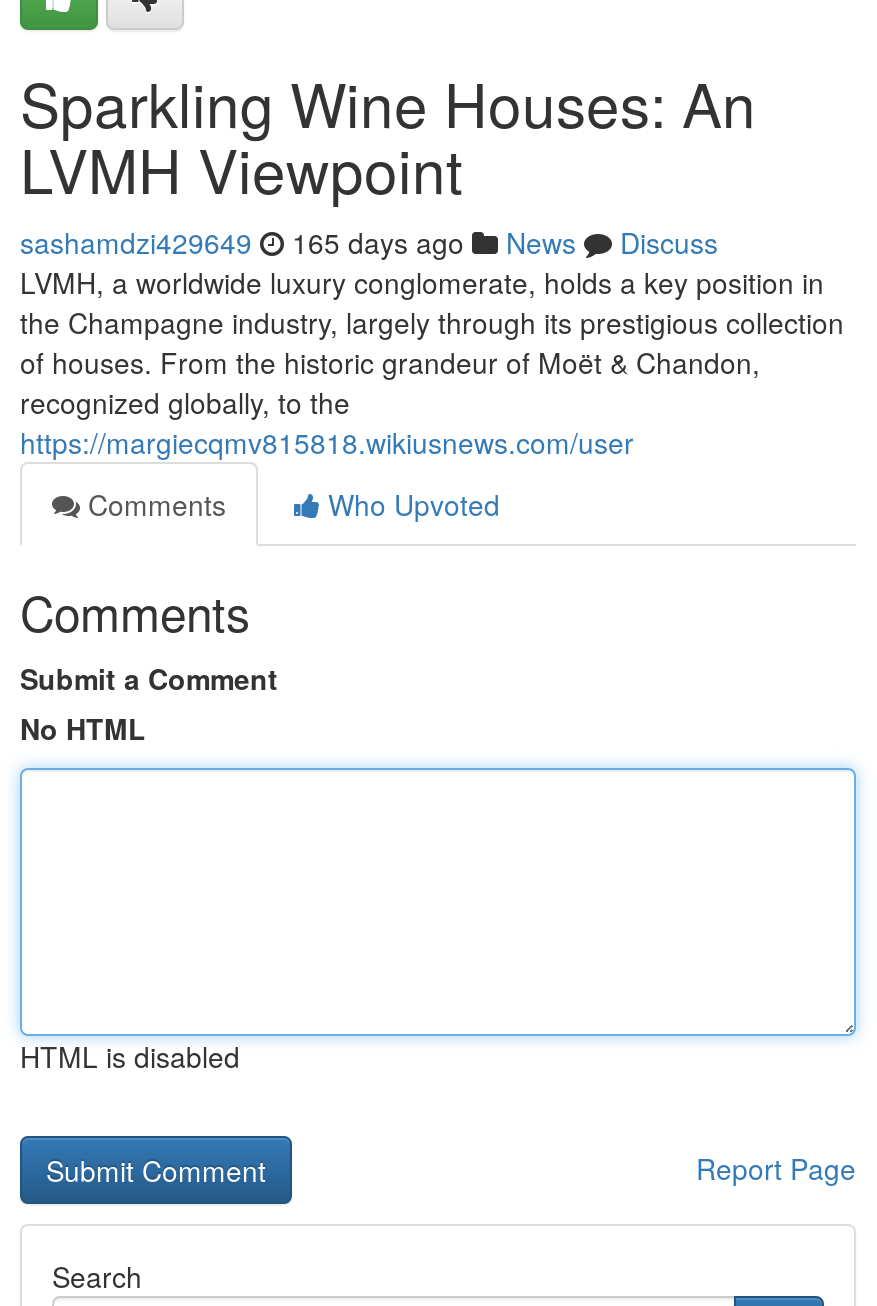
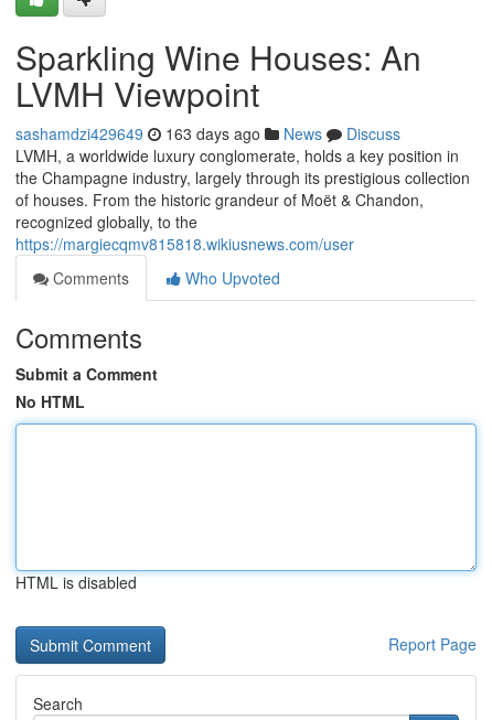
- sashamdzi429649 165 days ago News Discuss
+ sashamdzi429649 163 days ago News Discuss
